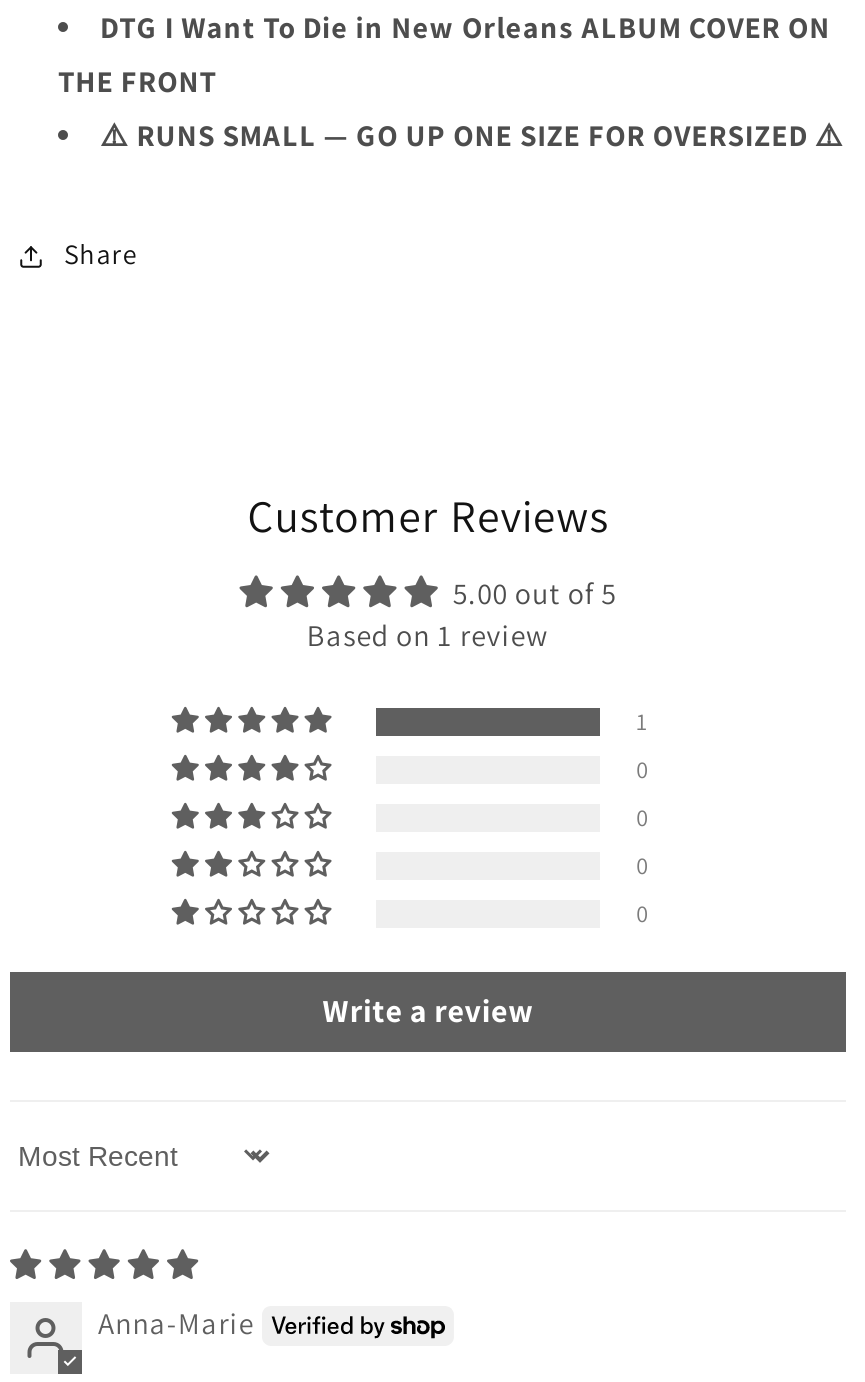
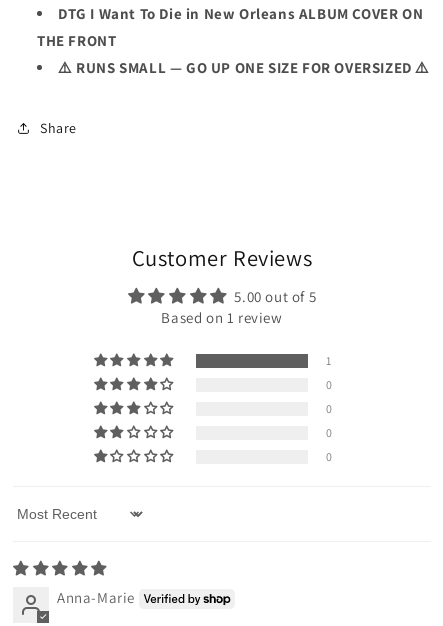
- Write a review
